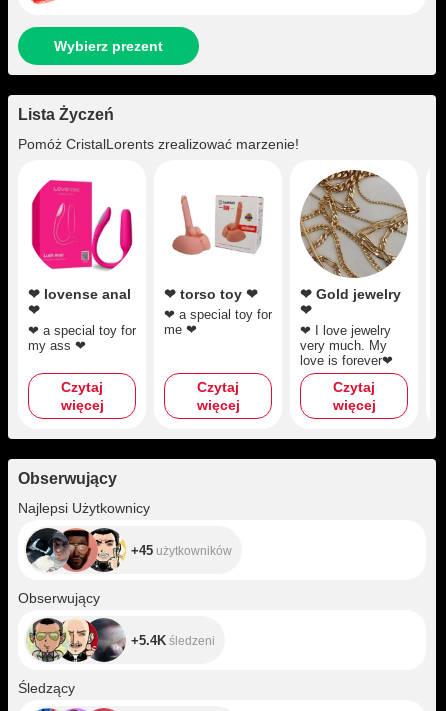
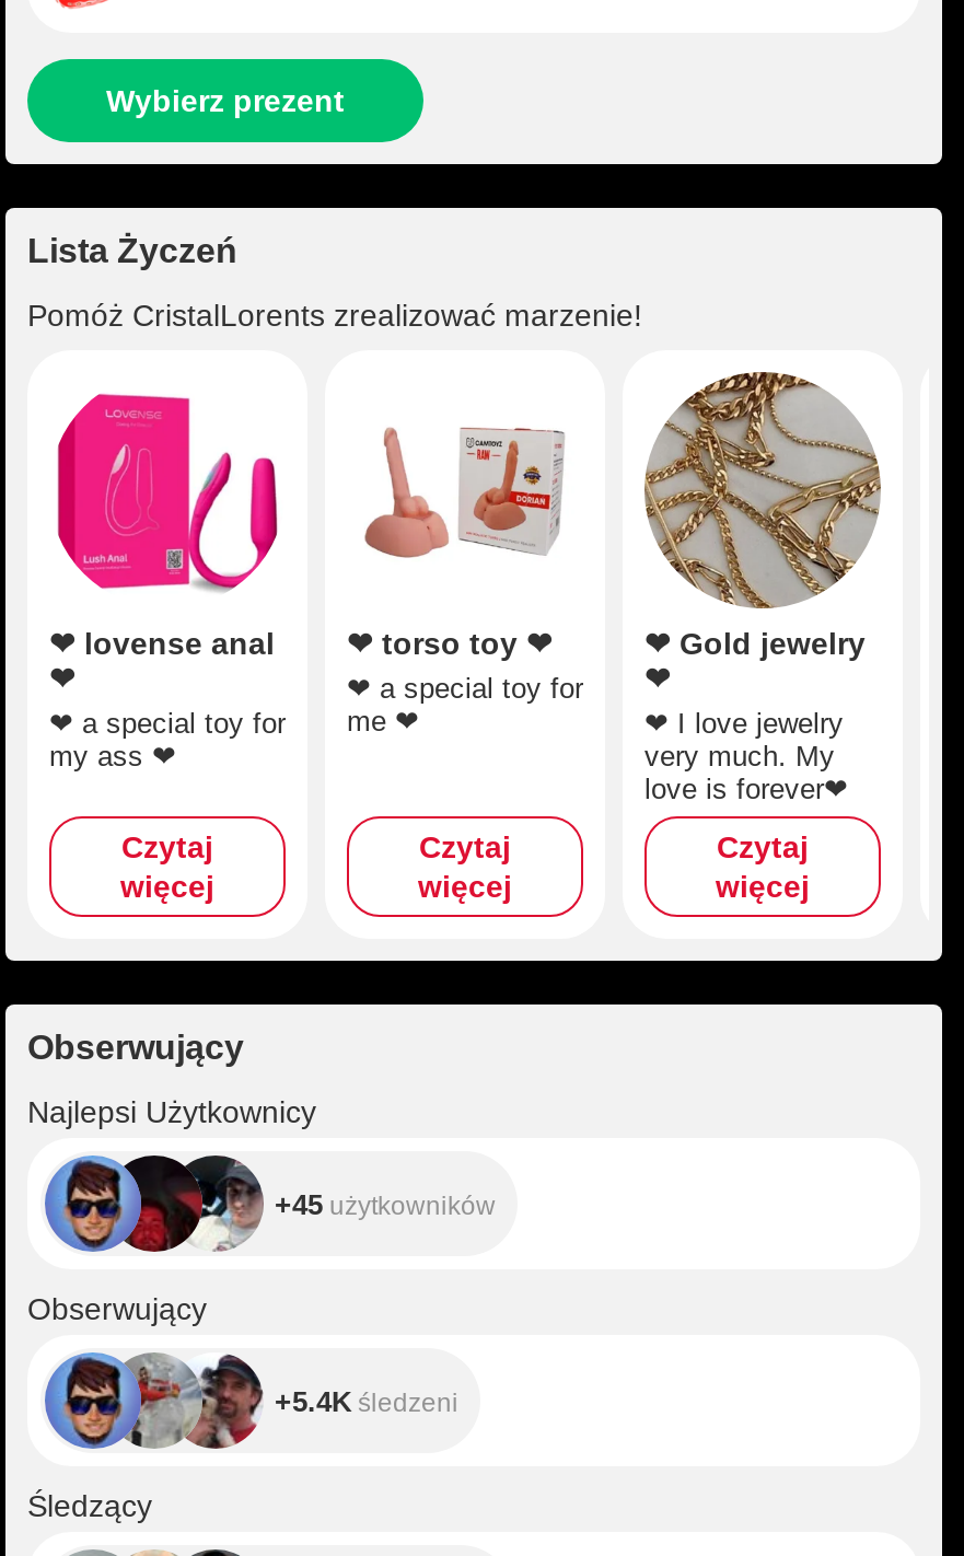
- [image]
+ [image]

- [image]
+ [image]
